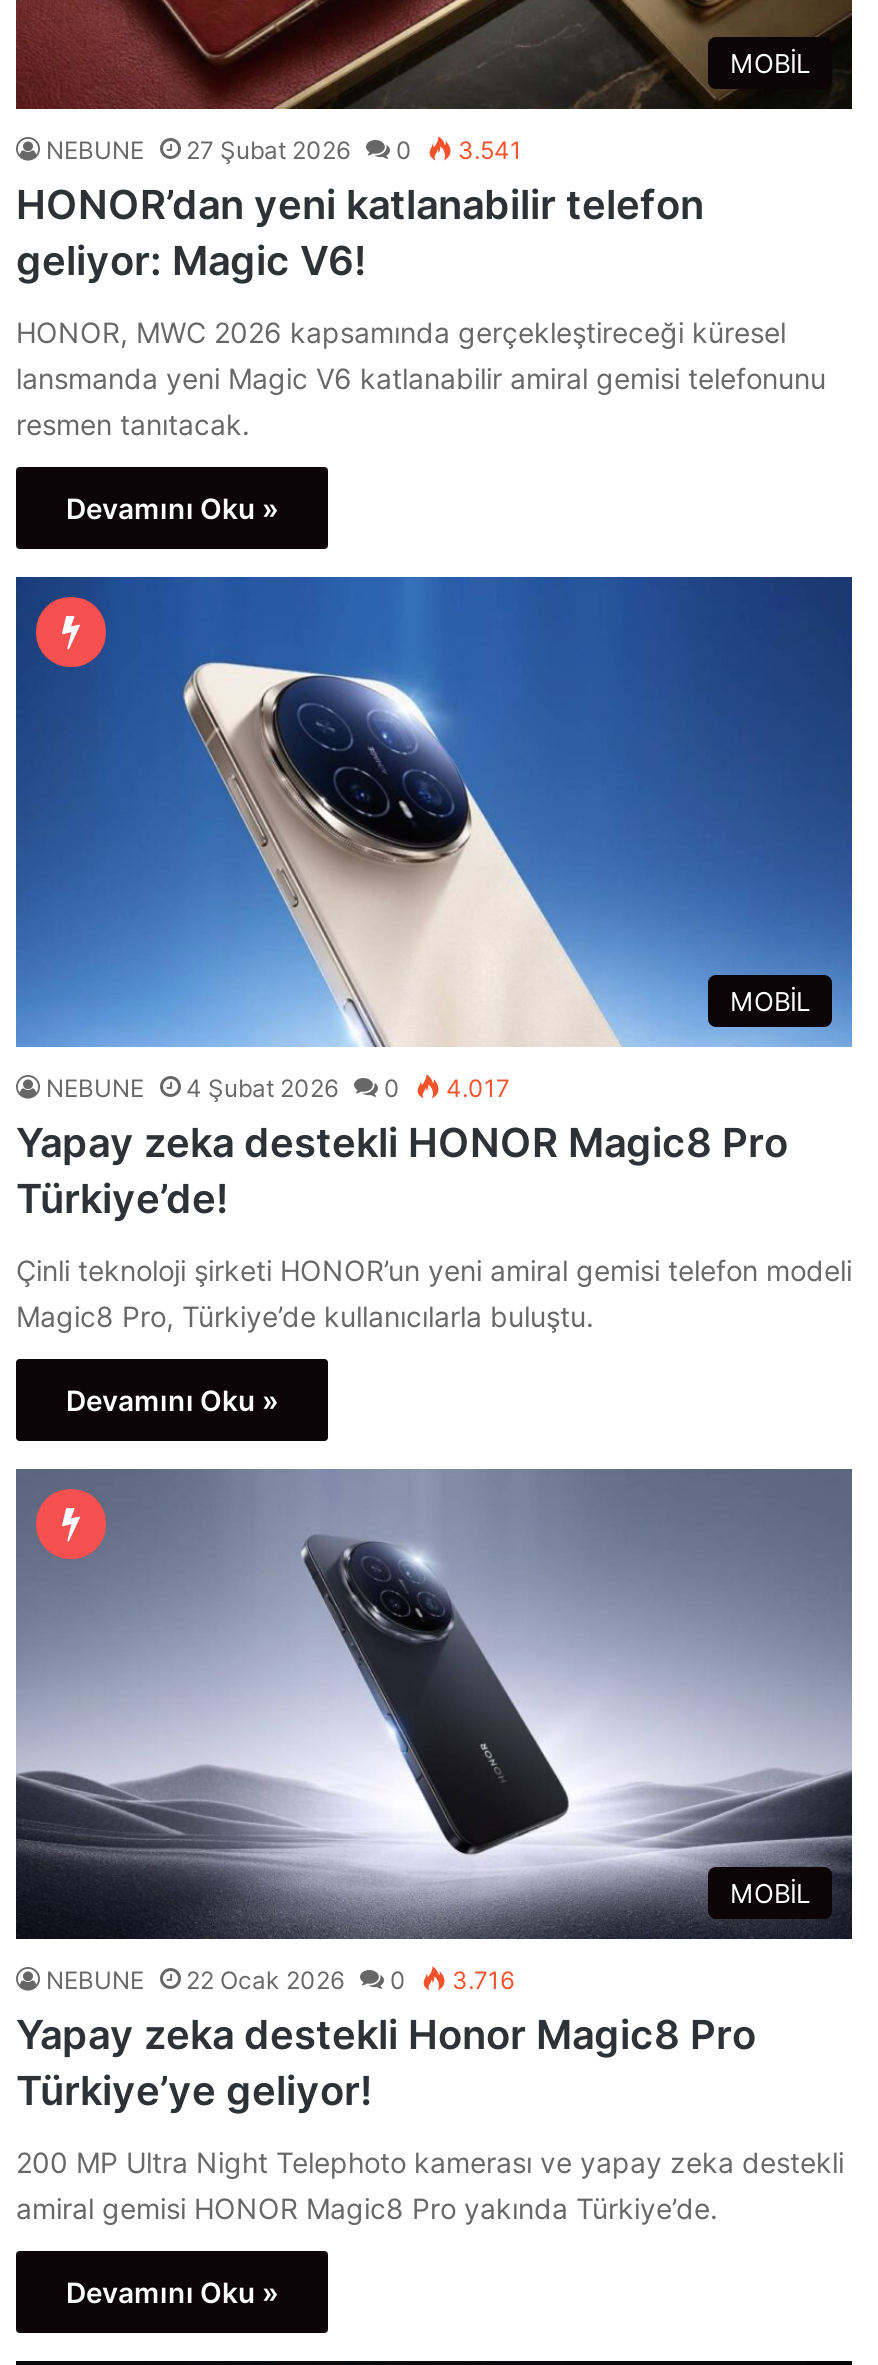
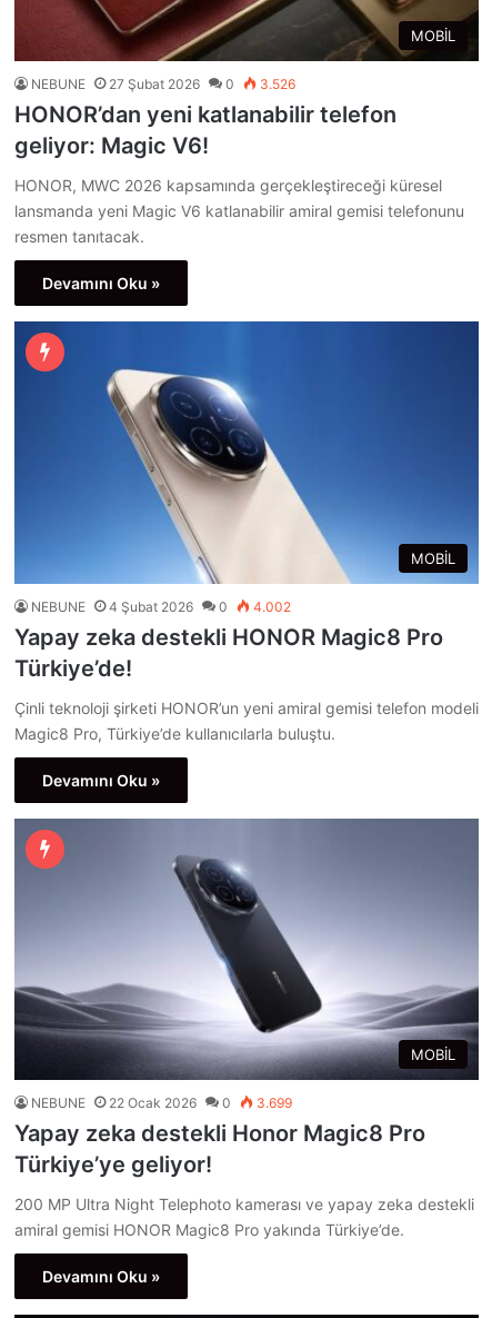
- NEBUNE 27 Şubat 2026 0 3.541
+ NEBUNE 27 Şubat 2026 0 3.526

- NEBUNE 4 Şubat 2026 0 4.017
+ NEBUNE 4 Şubat 2026 0 4.002

- NEBUNE 22 Ocak 2026 0 3.716
+ NEBUNE 22 Ocak 2026 0 3.699
